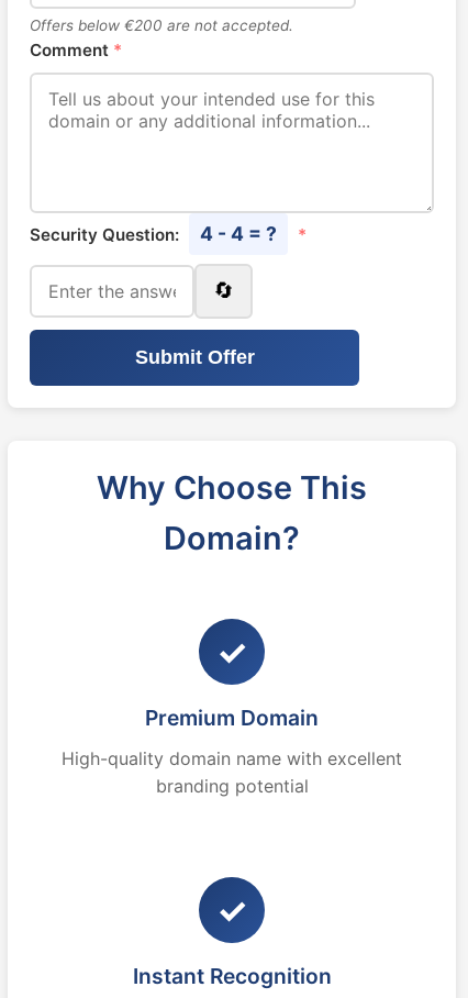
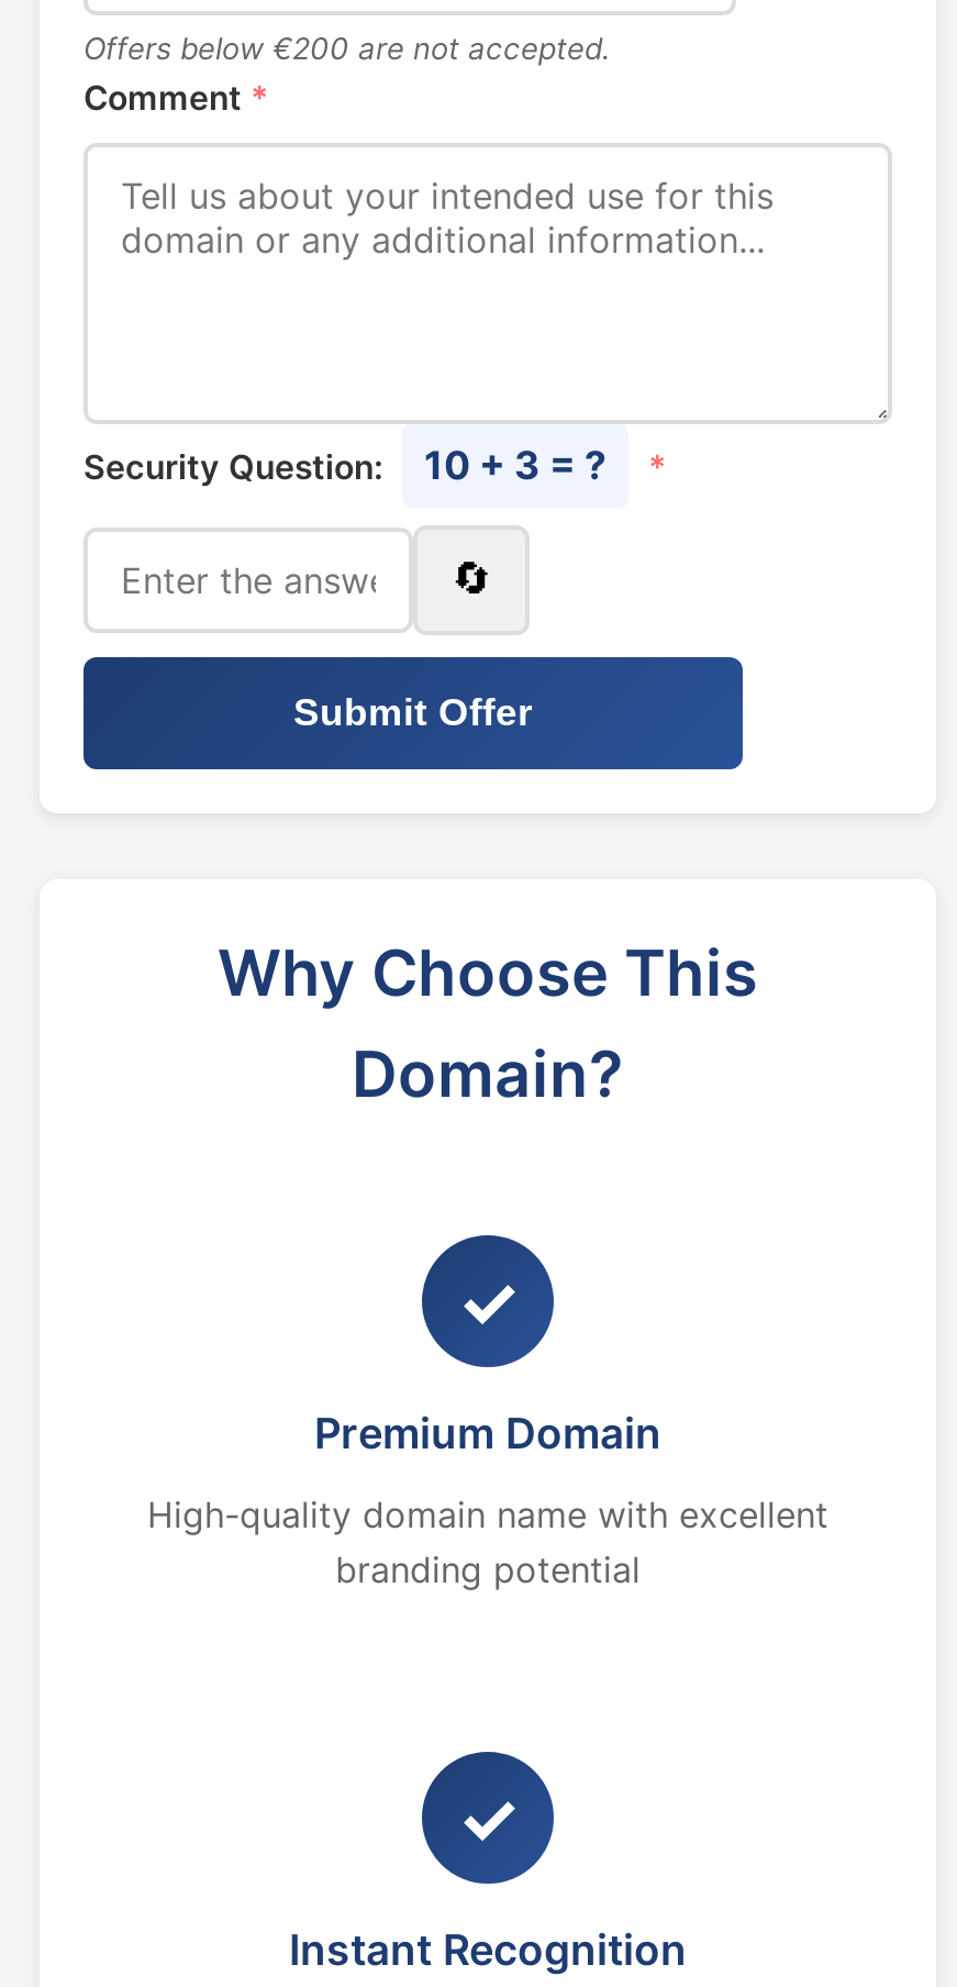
- 4 - 4 = ?
+ 10 + 3 = ?
